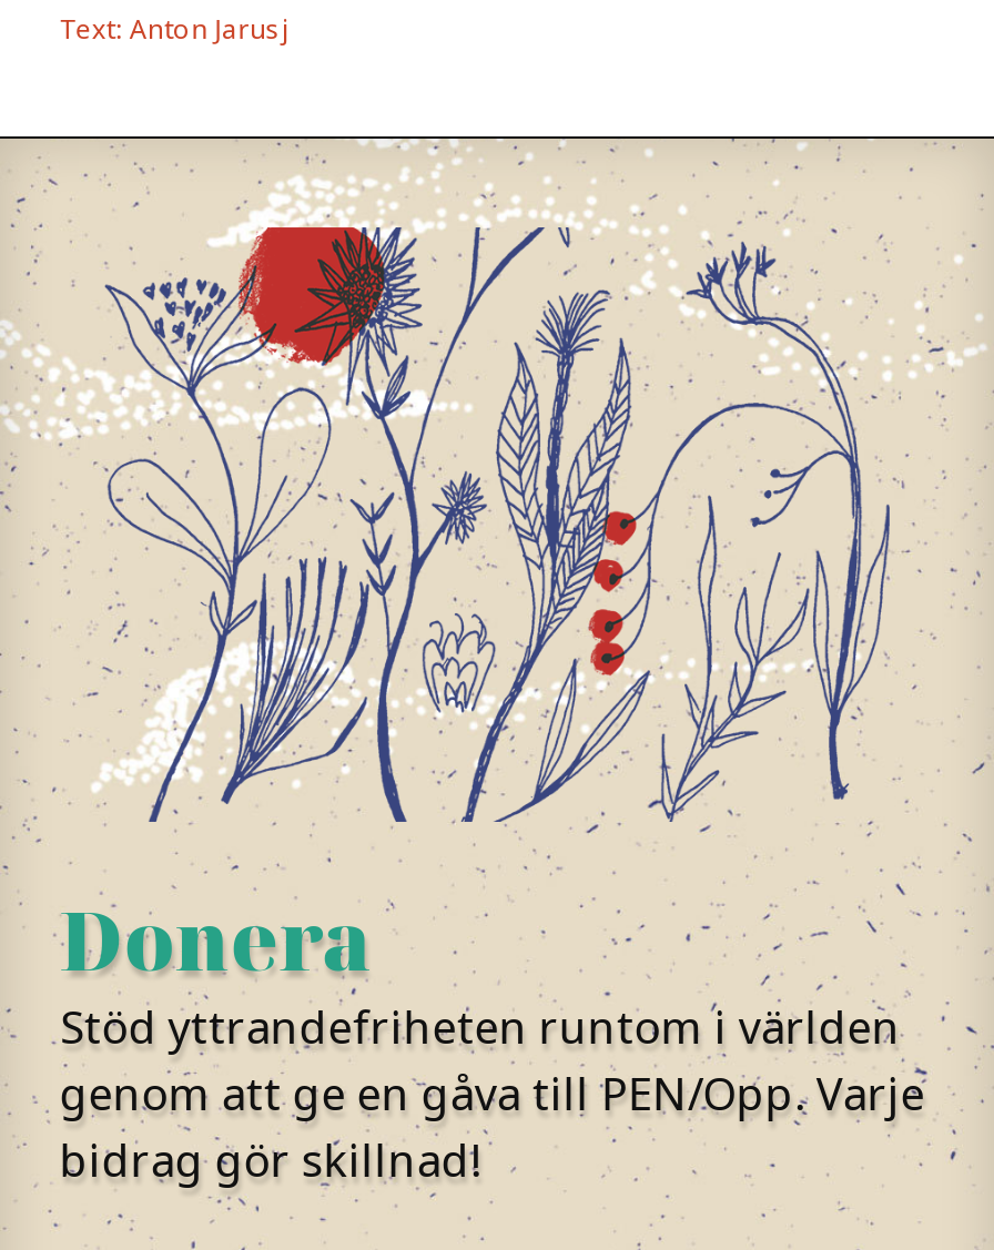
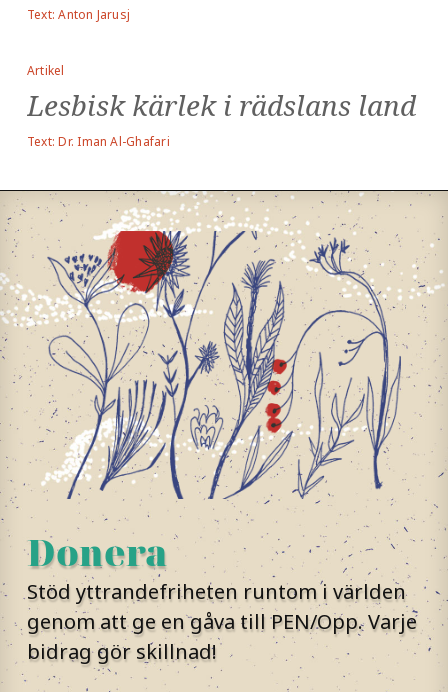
+ Artikel
+ Lesbisk kärlek i rädslans land
+ Text: Dr. Iman Al-Ghafari
